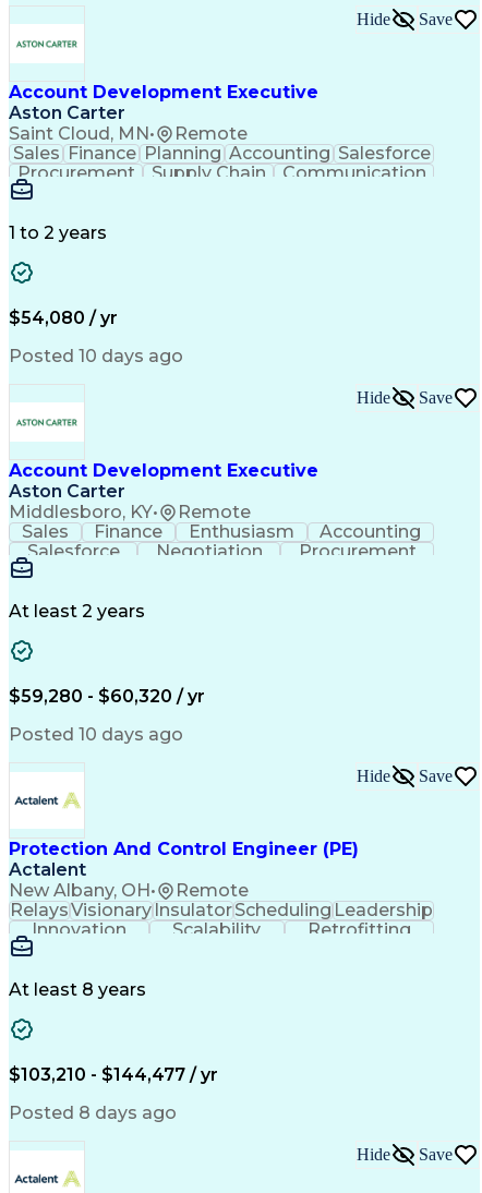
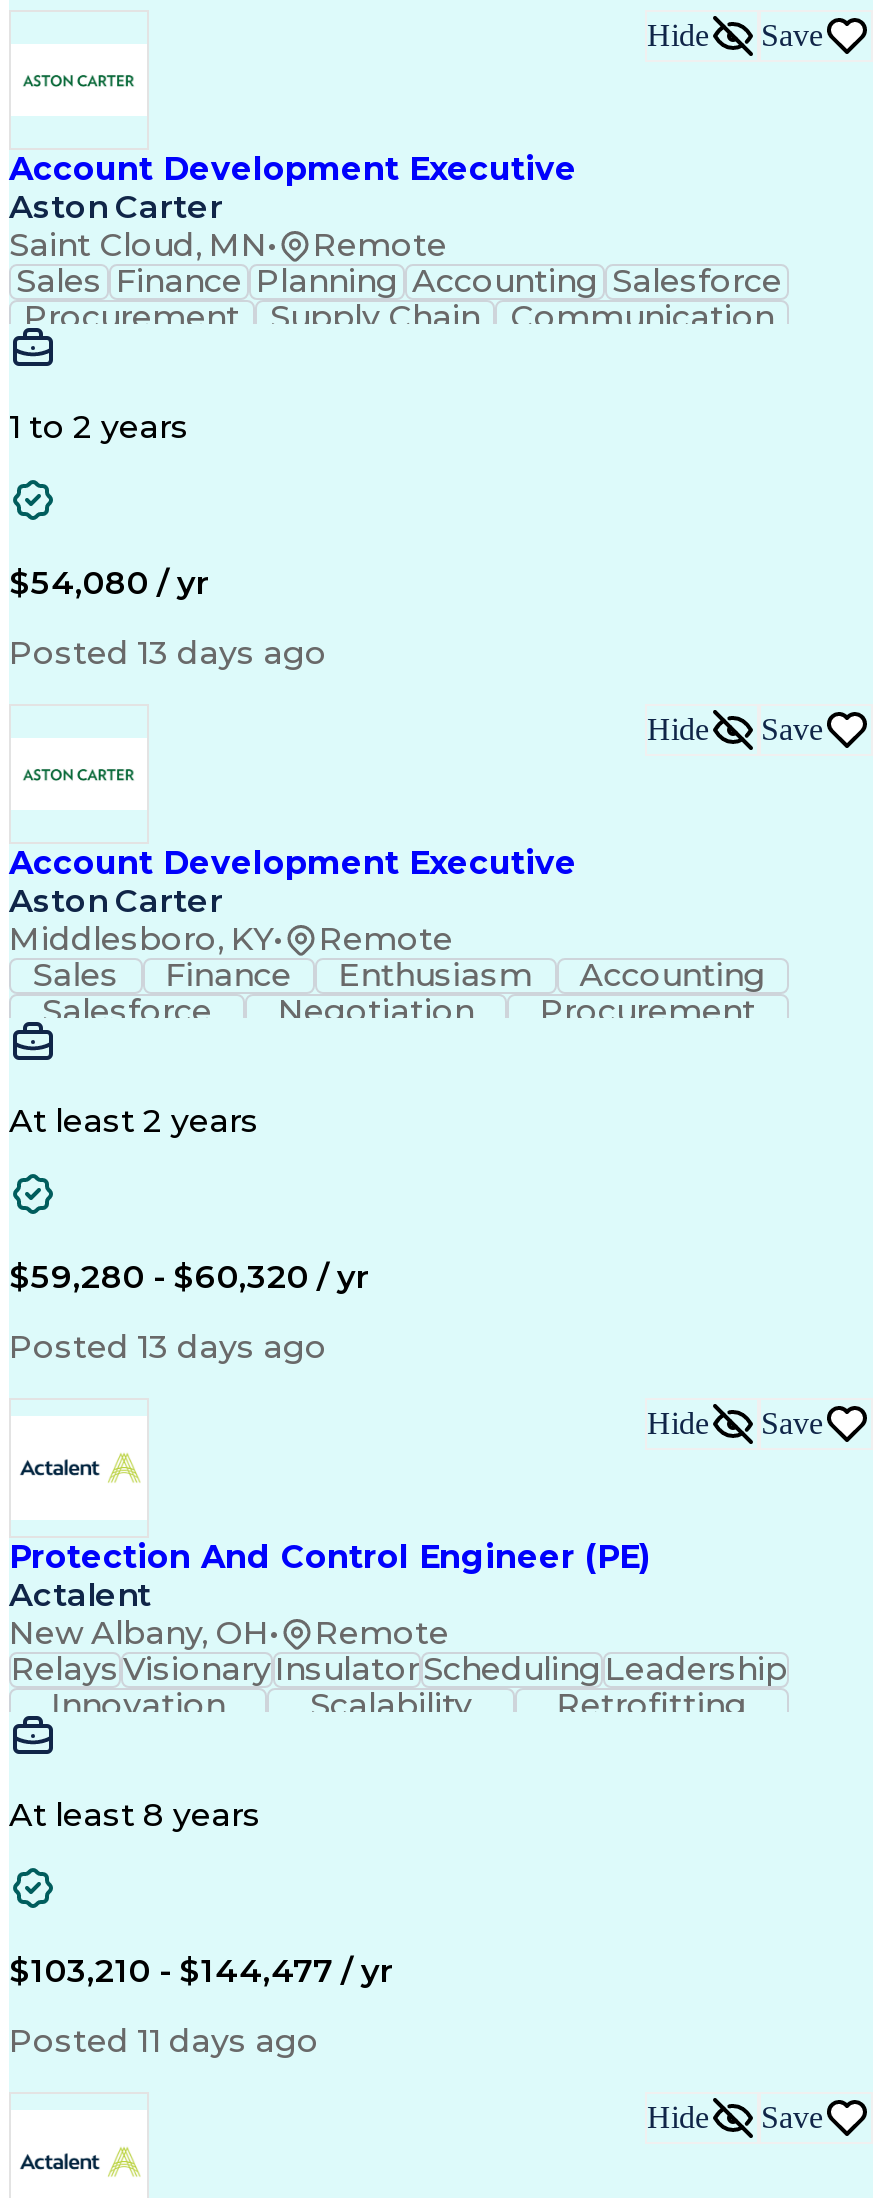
- Posted 10 days ago
+ Posted 13 days ago

- Posted 10 days ago
+ Posted 13 days ago

- Posted 8 days ago
+ Posted 11 days ago
